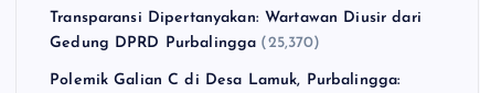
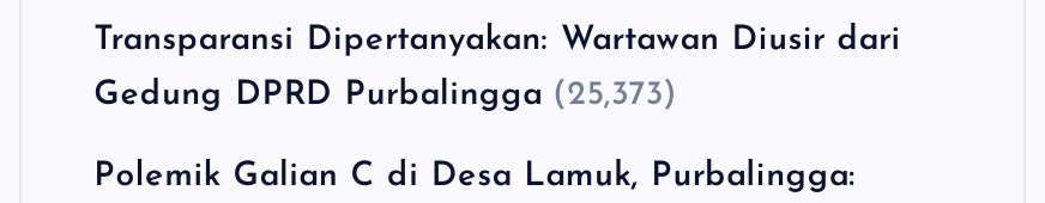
- Gedung DPRD Purbalingga (25,370)
+ Gedung DPRD Purbalingga (25,373)
